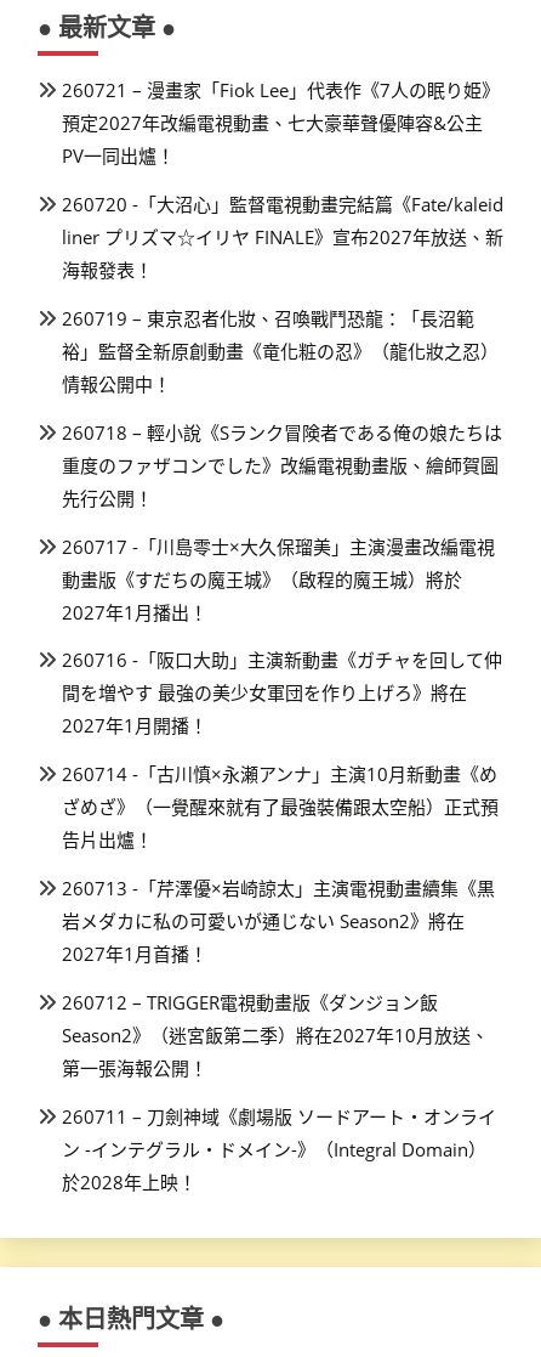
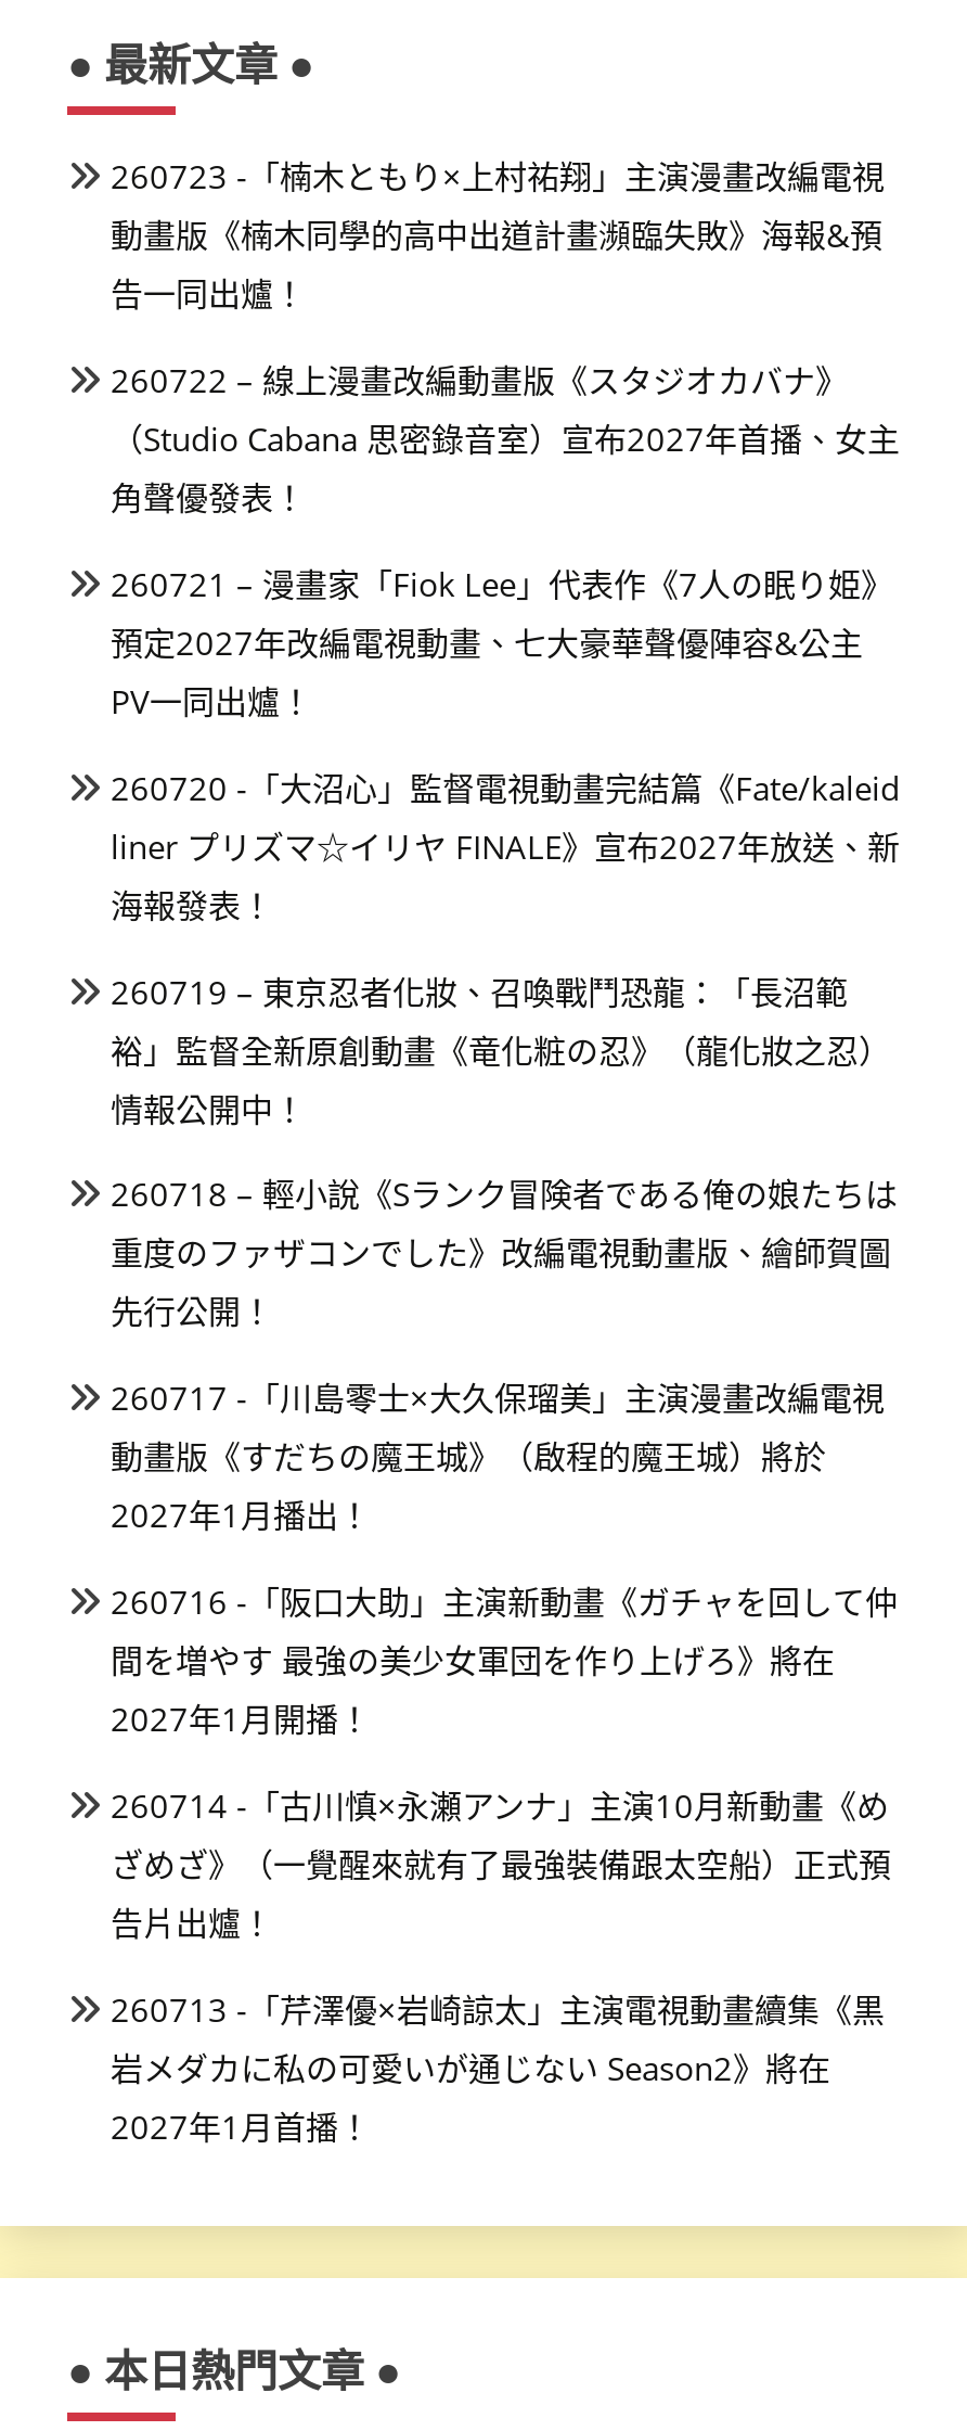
+ 260723 -「楠木ともり×上村祐翔」主演漫畫改編電視
+ 動畫版《楠木同學的高中出道計畫瀕臨失敗》海報&預
+ 告一同出爐！
+ 260722 – 線上漫畫改編動畫版《スタジオカバナ》
+ （Studio Cabana 思密錄音室）宣布2027年首播、女主
+ 角聲優發表！

moved down: 260721 – 漫畫家「Fiok Lee」代表作《7人の眠り姫》 | 預定2027年改編電視動畫、七大豪華聲優陣容&公主 | PV一同出爐！ | ... | 岩メダカに私の可愛いが通じない Season2》將在 | 2027年1月首播！

- 260712 – TRIGGER電視動畫版《ダンジョン飯
- Season2》（迷宮飯第二季）將在2027年10月放送、
- 第一張海報公開！
- 260711 – 刀劍神域《劇場版 ソードアート・オンライ
- ン -インテグラル・ドメイン-》（Integral Domain）
- 於2028年上映！
